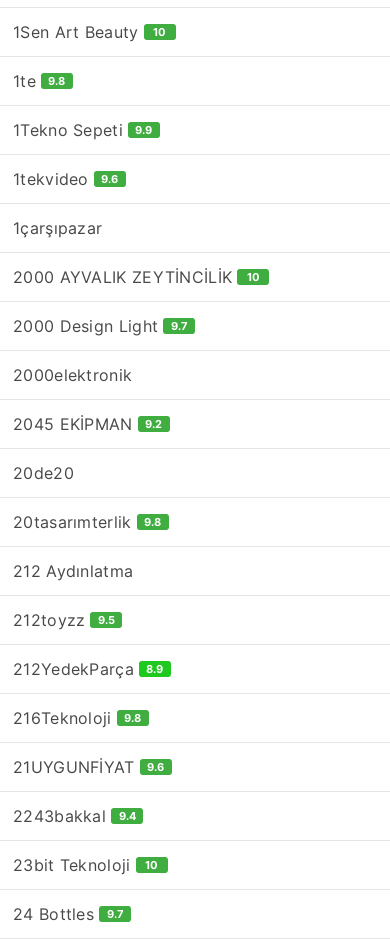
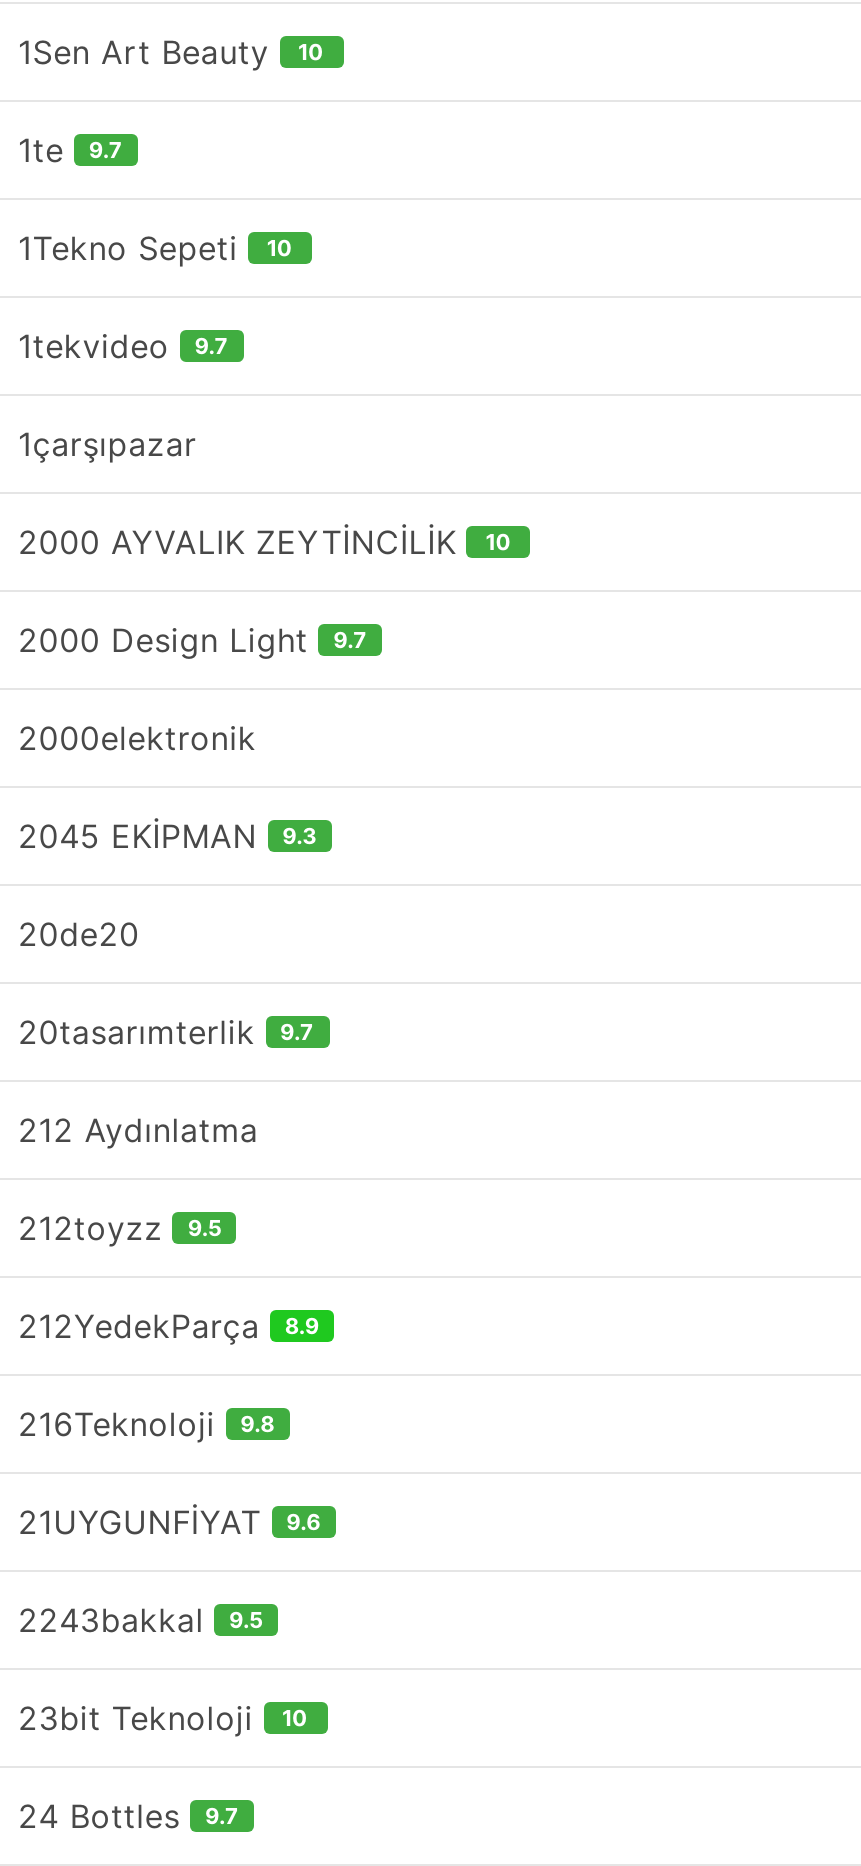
- 1te 9.8
+ 1te 9.7

- 1Tekno Sepeti 9.9
+ 1Tekno Sepeti 10

- 1tekvideo 9.6
+ 1tekvideo 9.7

- 2045 EKİPMAN 9.2
+ 2045 EKİPMAN 9.3

- 20tasarımterlik 9.8
+ 20tasarımterlik 9.7

- 2243bakkal 9.4
+ 2243bakkal 9.5
